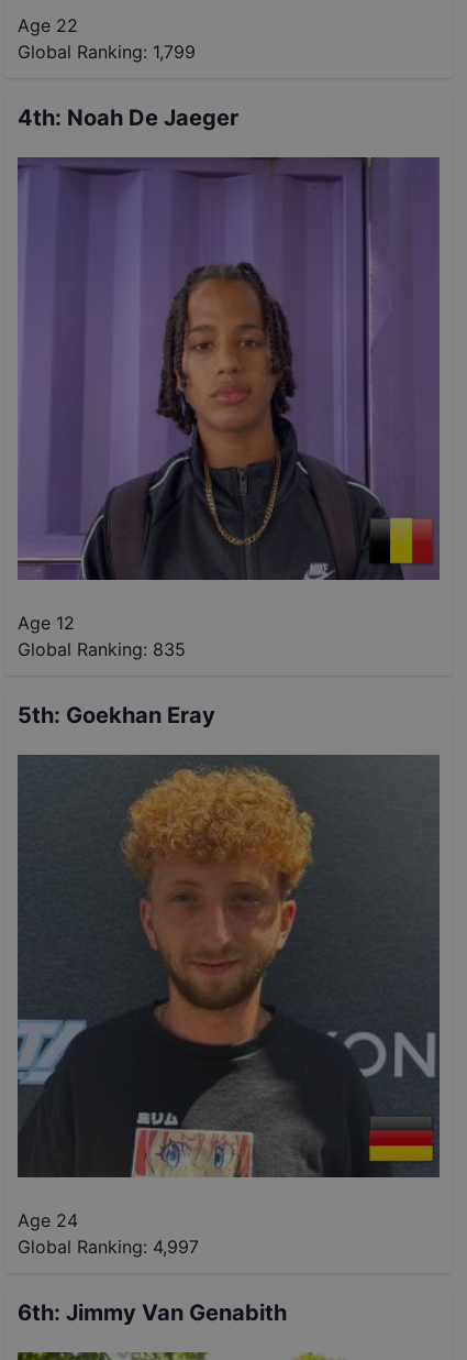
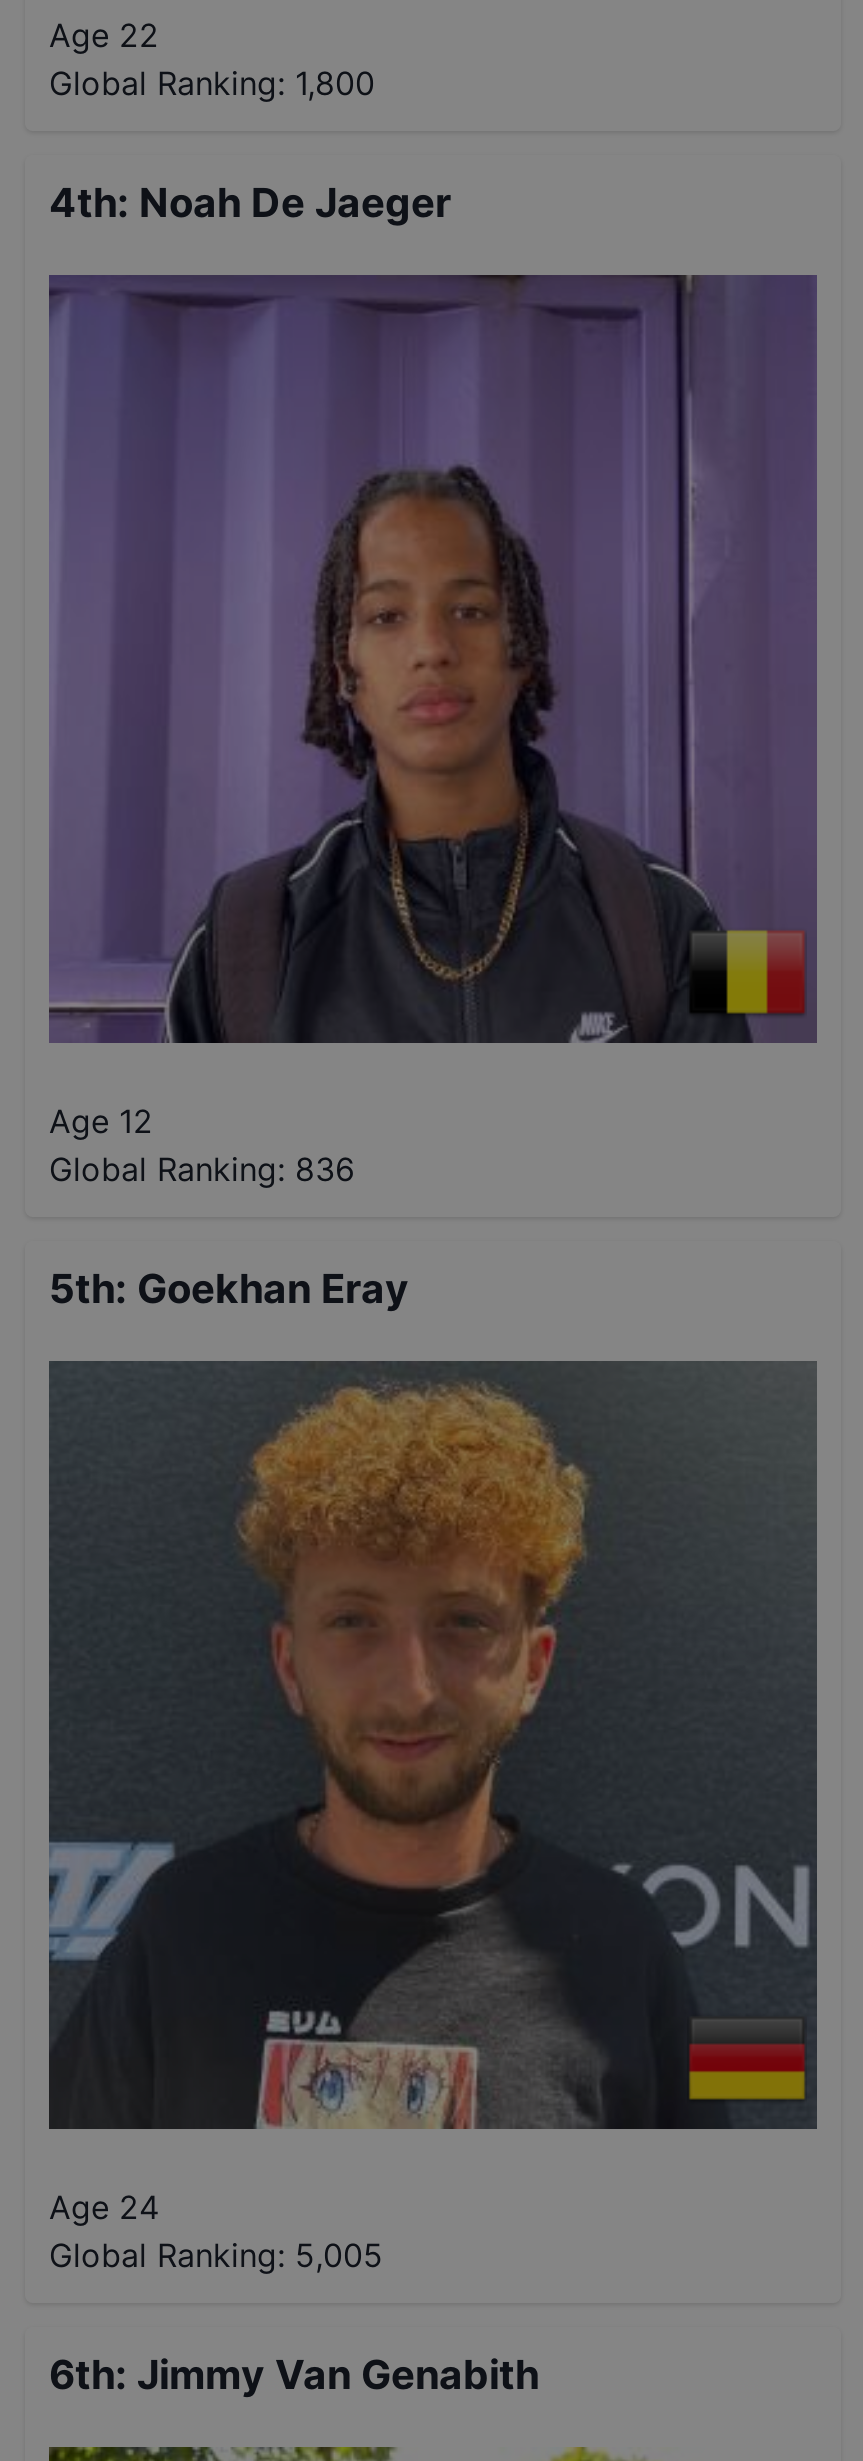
- Global Ranking: 1,799
+ Global Ranking: 1,800

- Global Ranking: 835
+ Global Ranking: 836

- Global Ranking: 4,997
+ Global Ranking: 5,005
